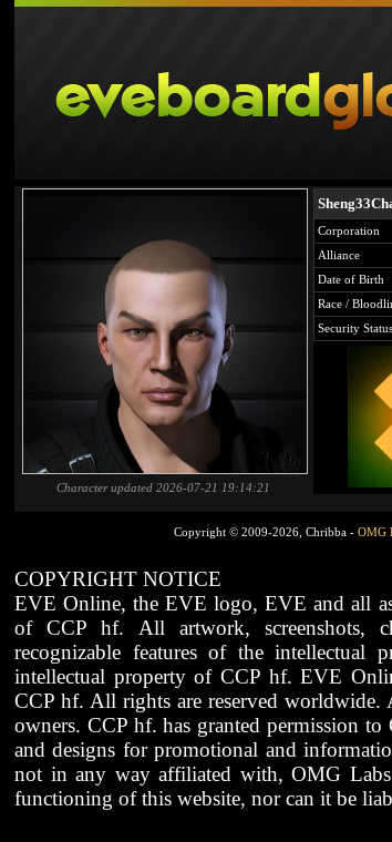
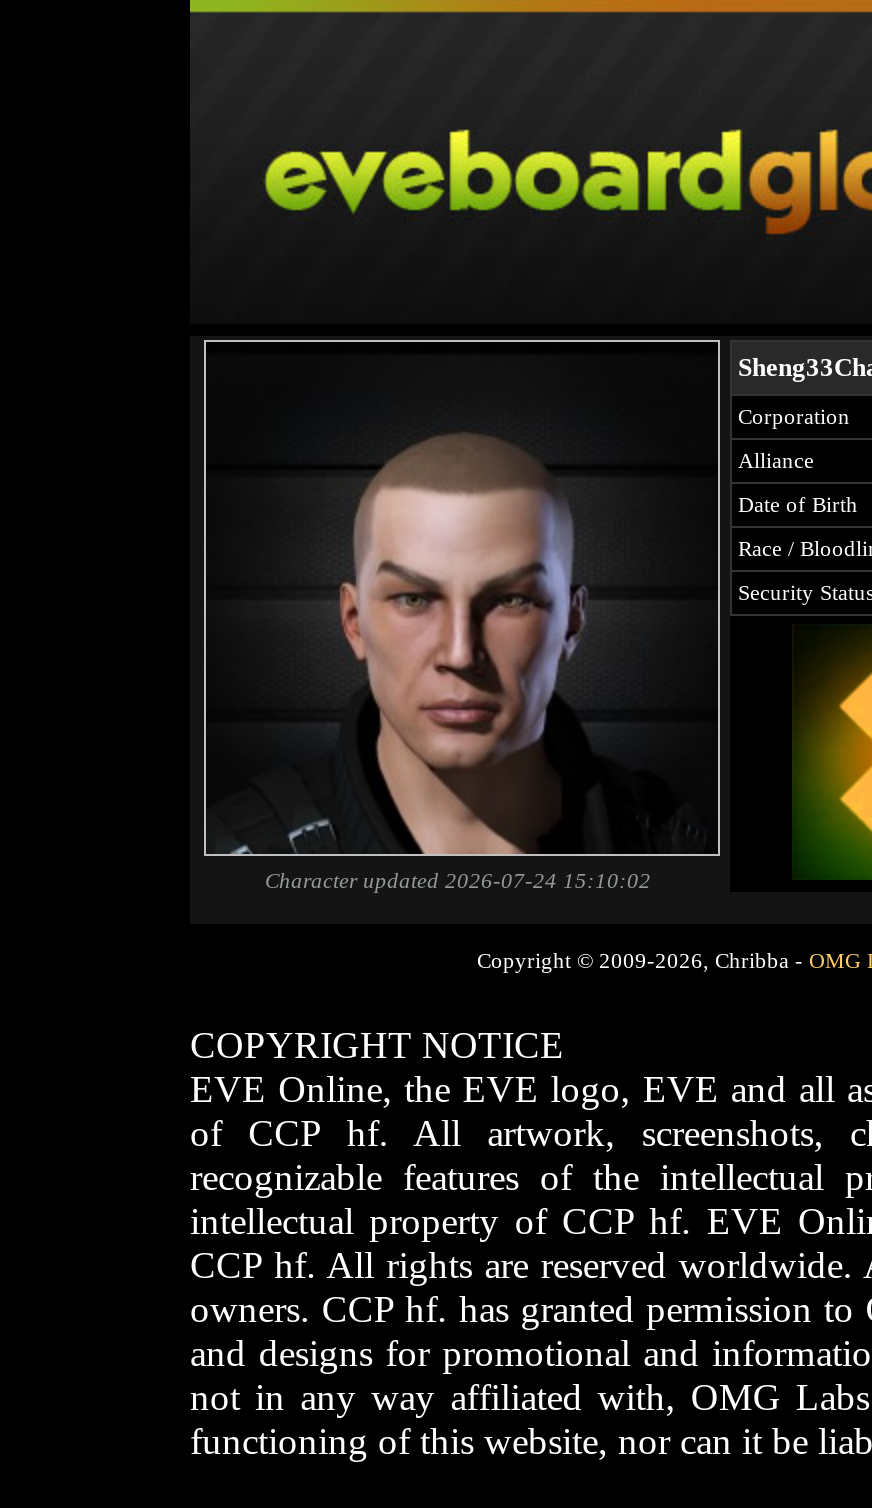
- Character updated 2026-07-21 19:14:21
+ Character updated 2026-07-24 15:10:02
